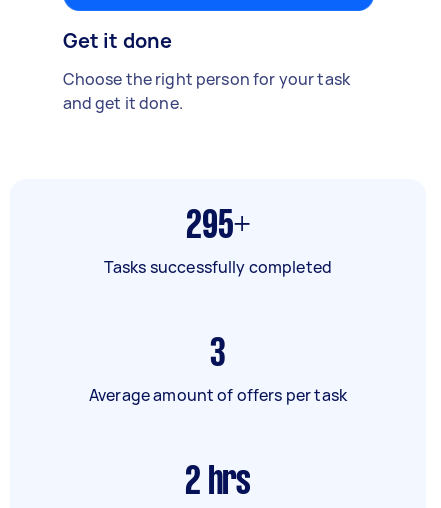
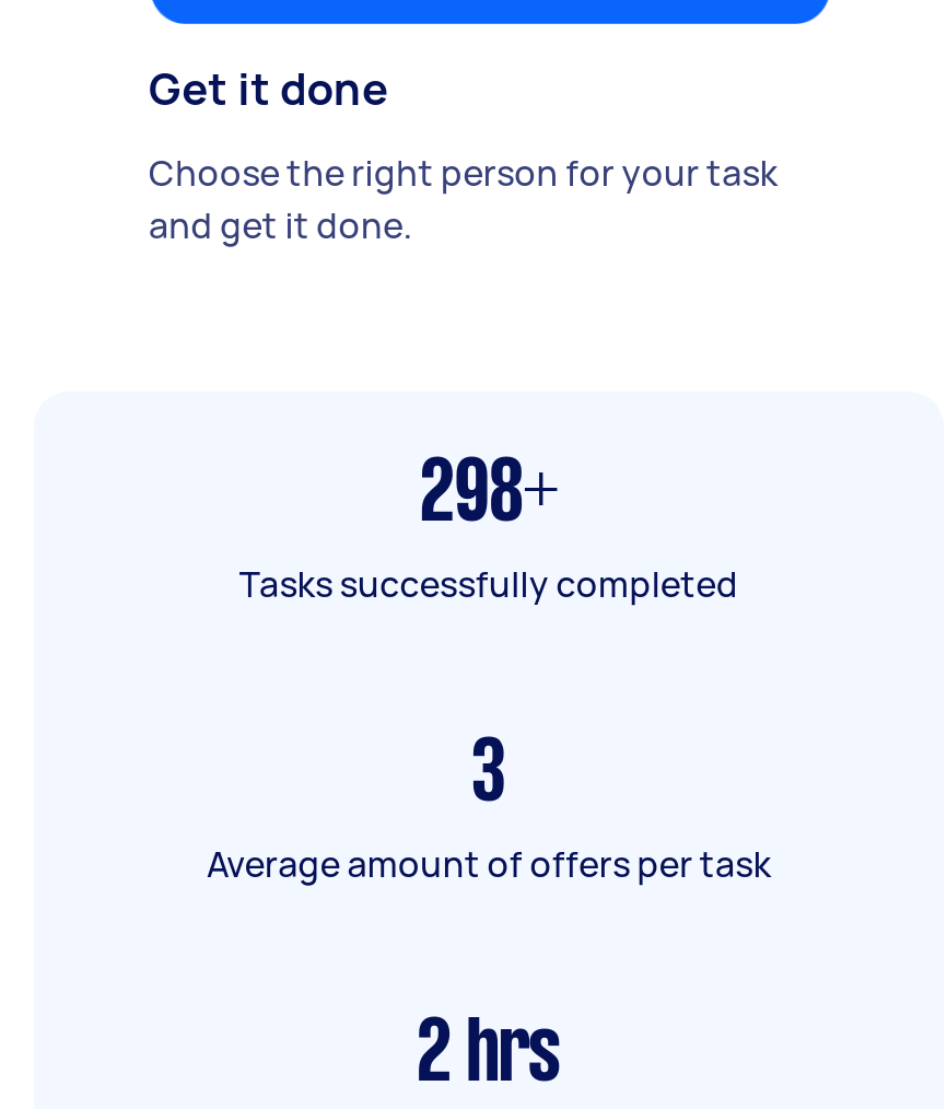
- 295+
+ 298+
